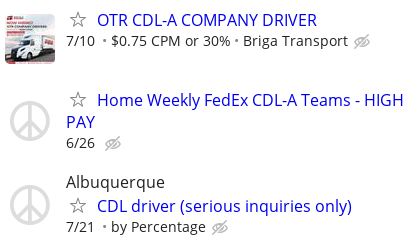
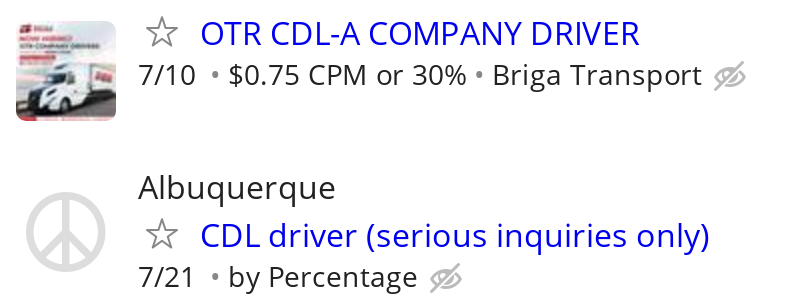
- Home Weekly FedEx CDL-A Teams - HIGH
- PAY
- 6/26
